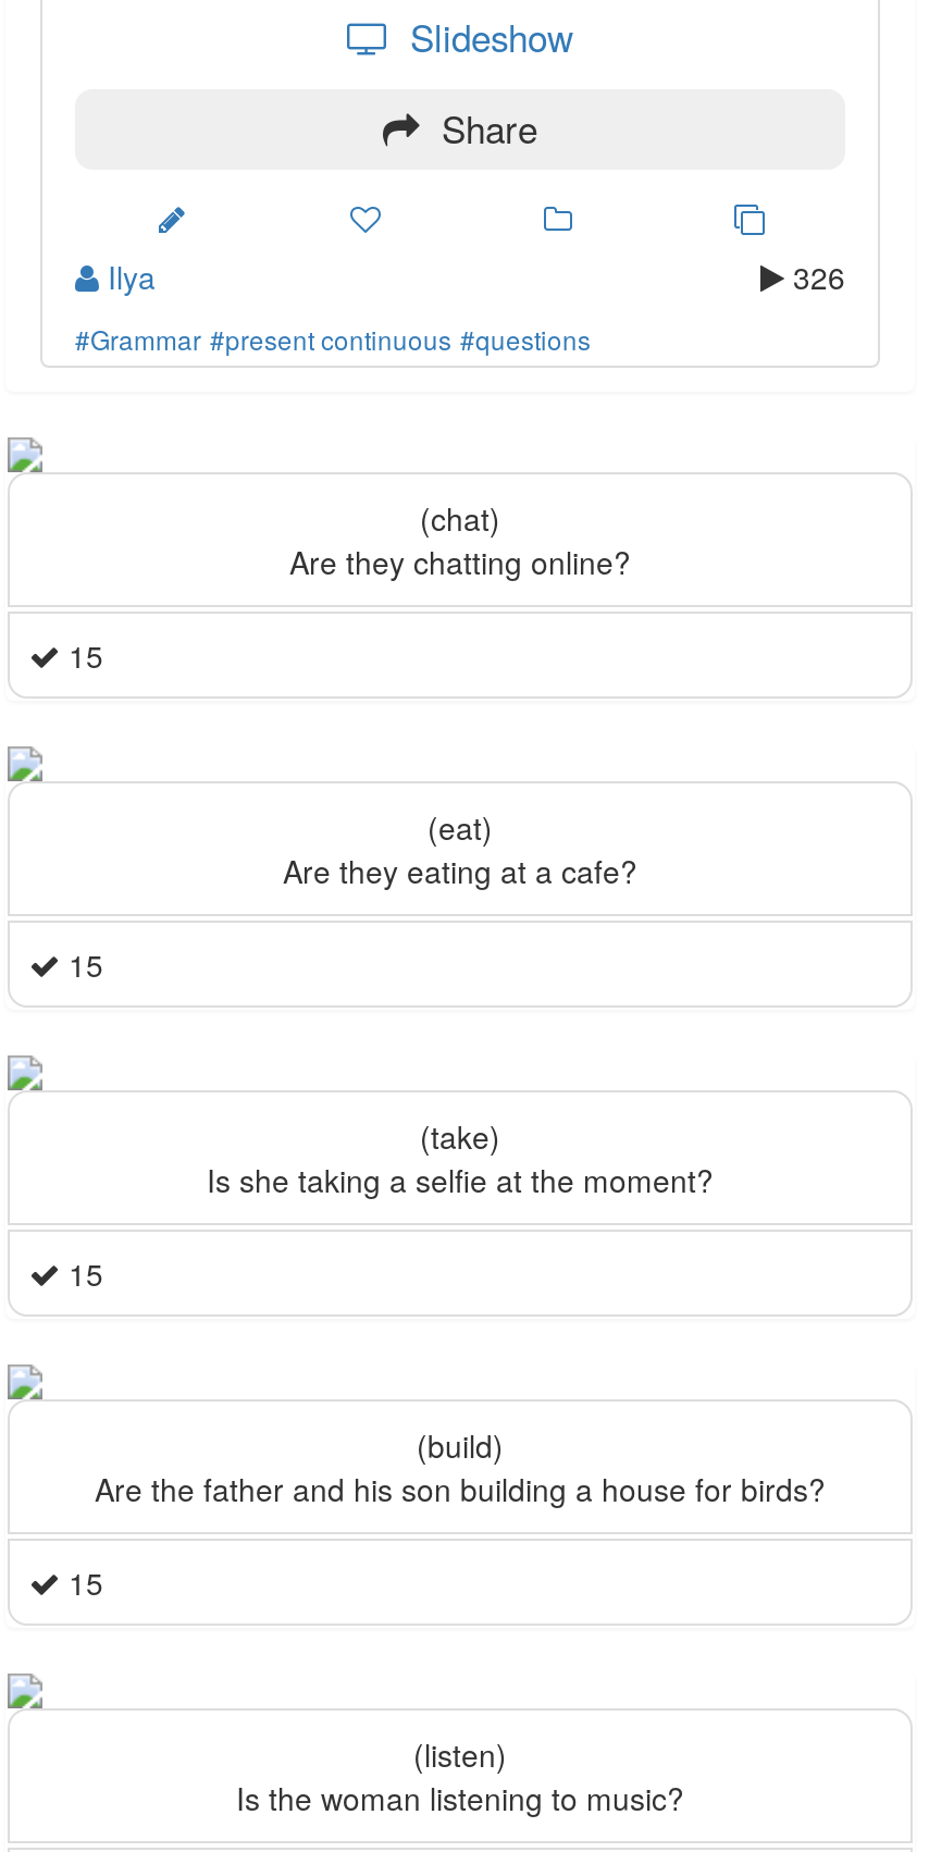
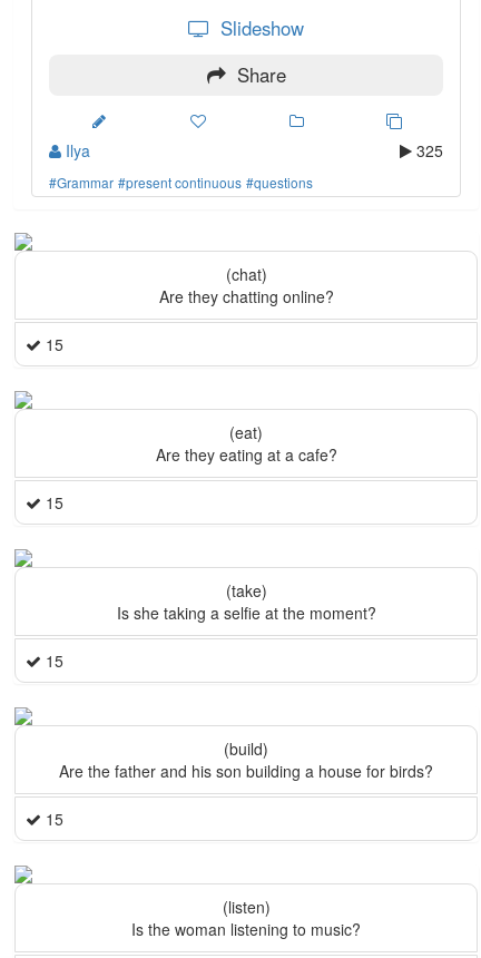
- 326
+ 325
